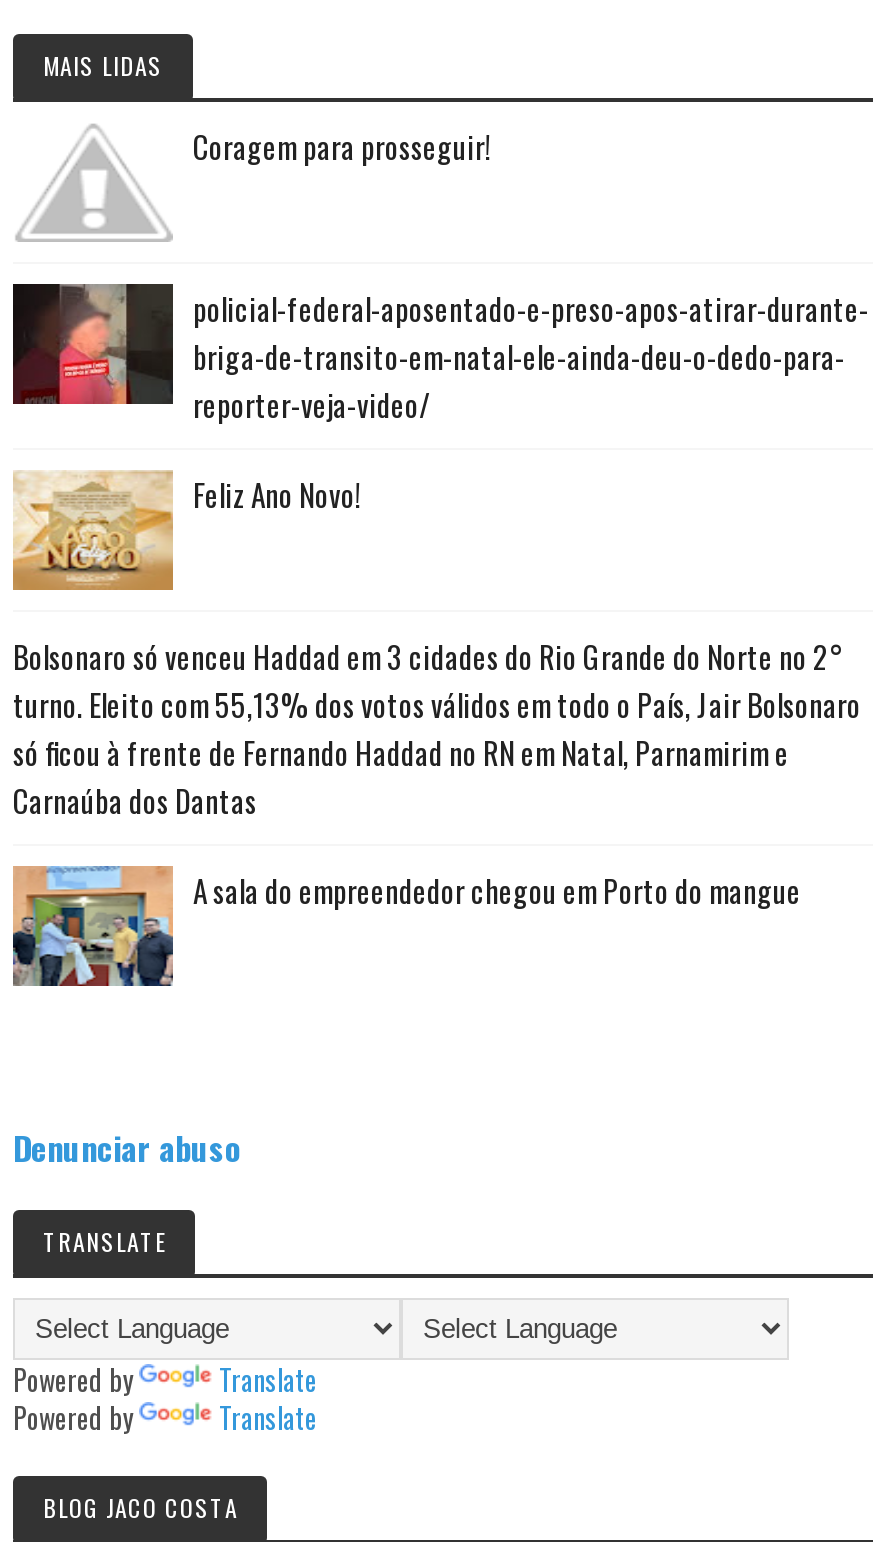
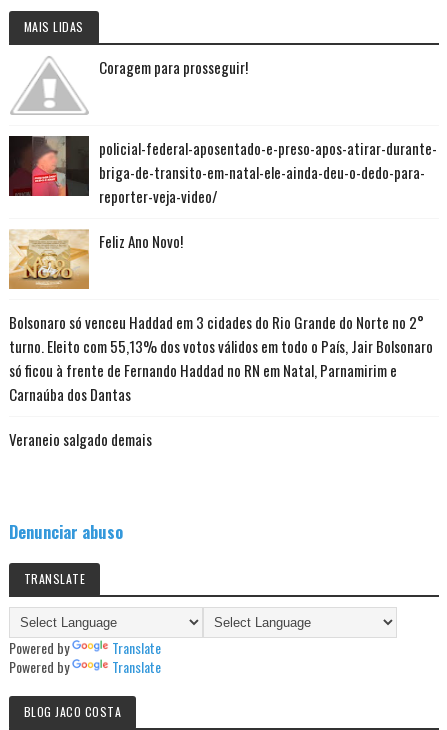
- A sala do empreendedor chegou em Porto do mangue
+ Veraneio salgado demais
